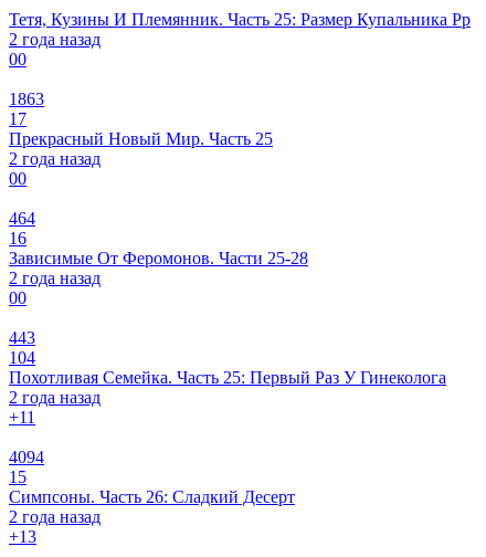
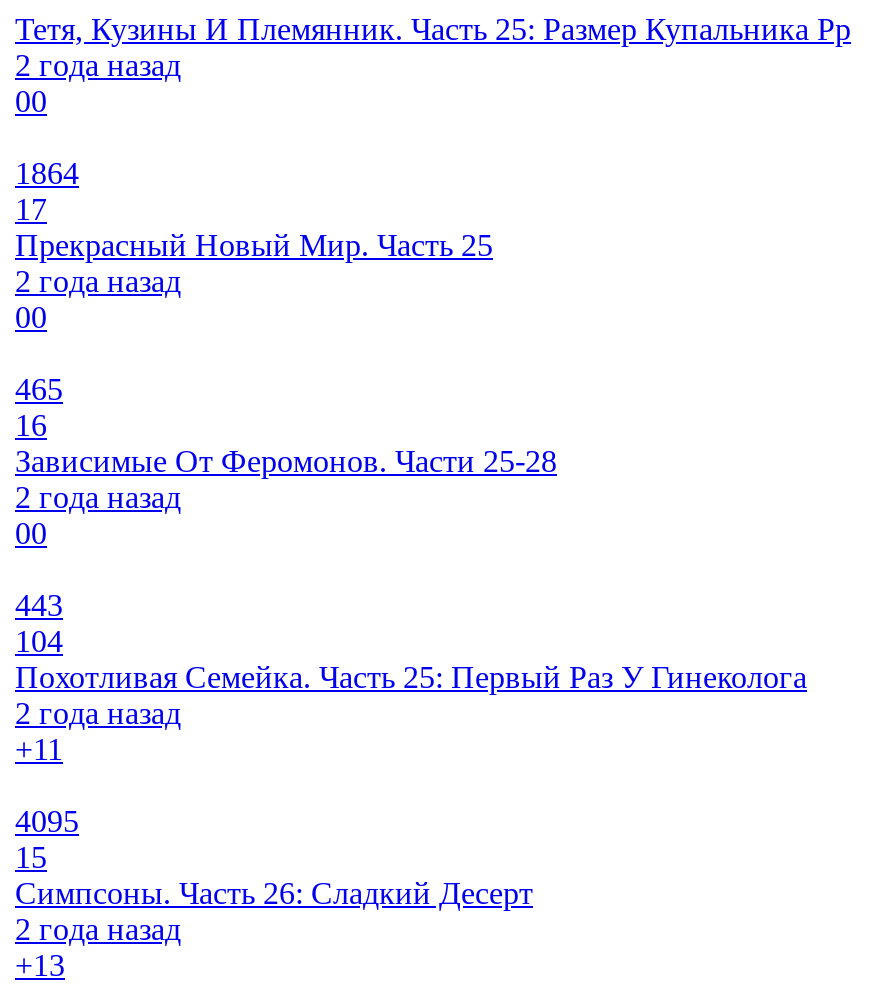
- 1863
+ 1864

- 464
+ 465

- 4094
+ 4095
